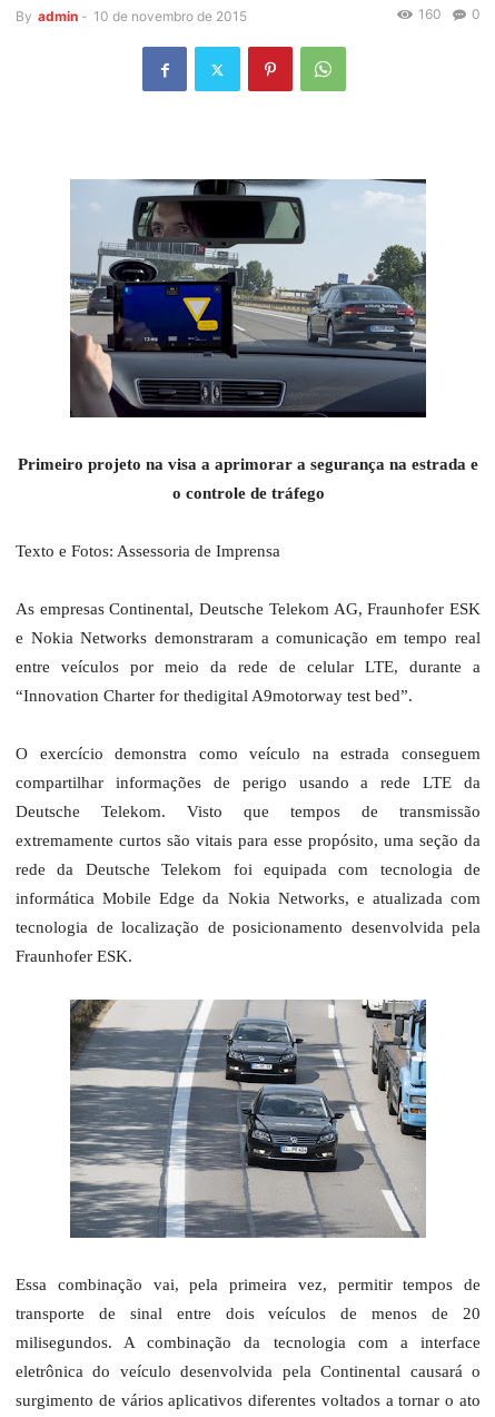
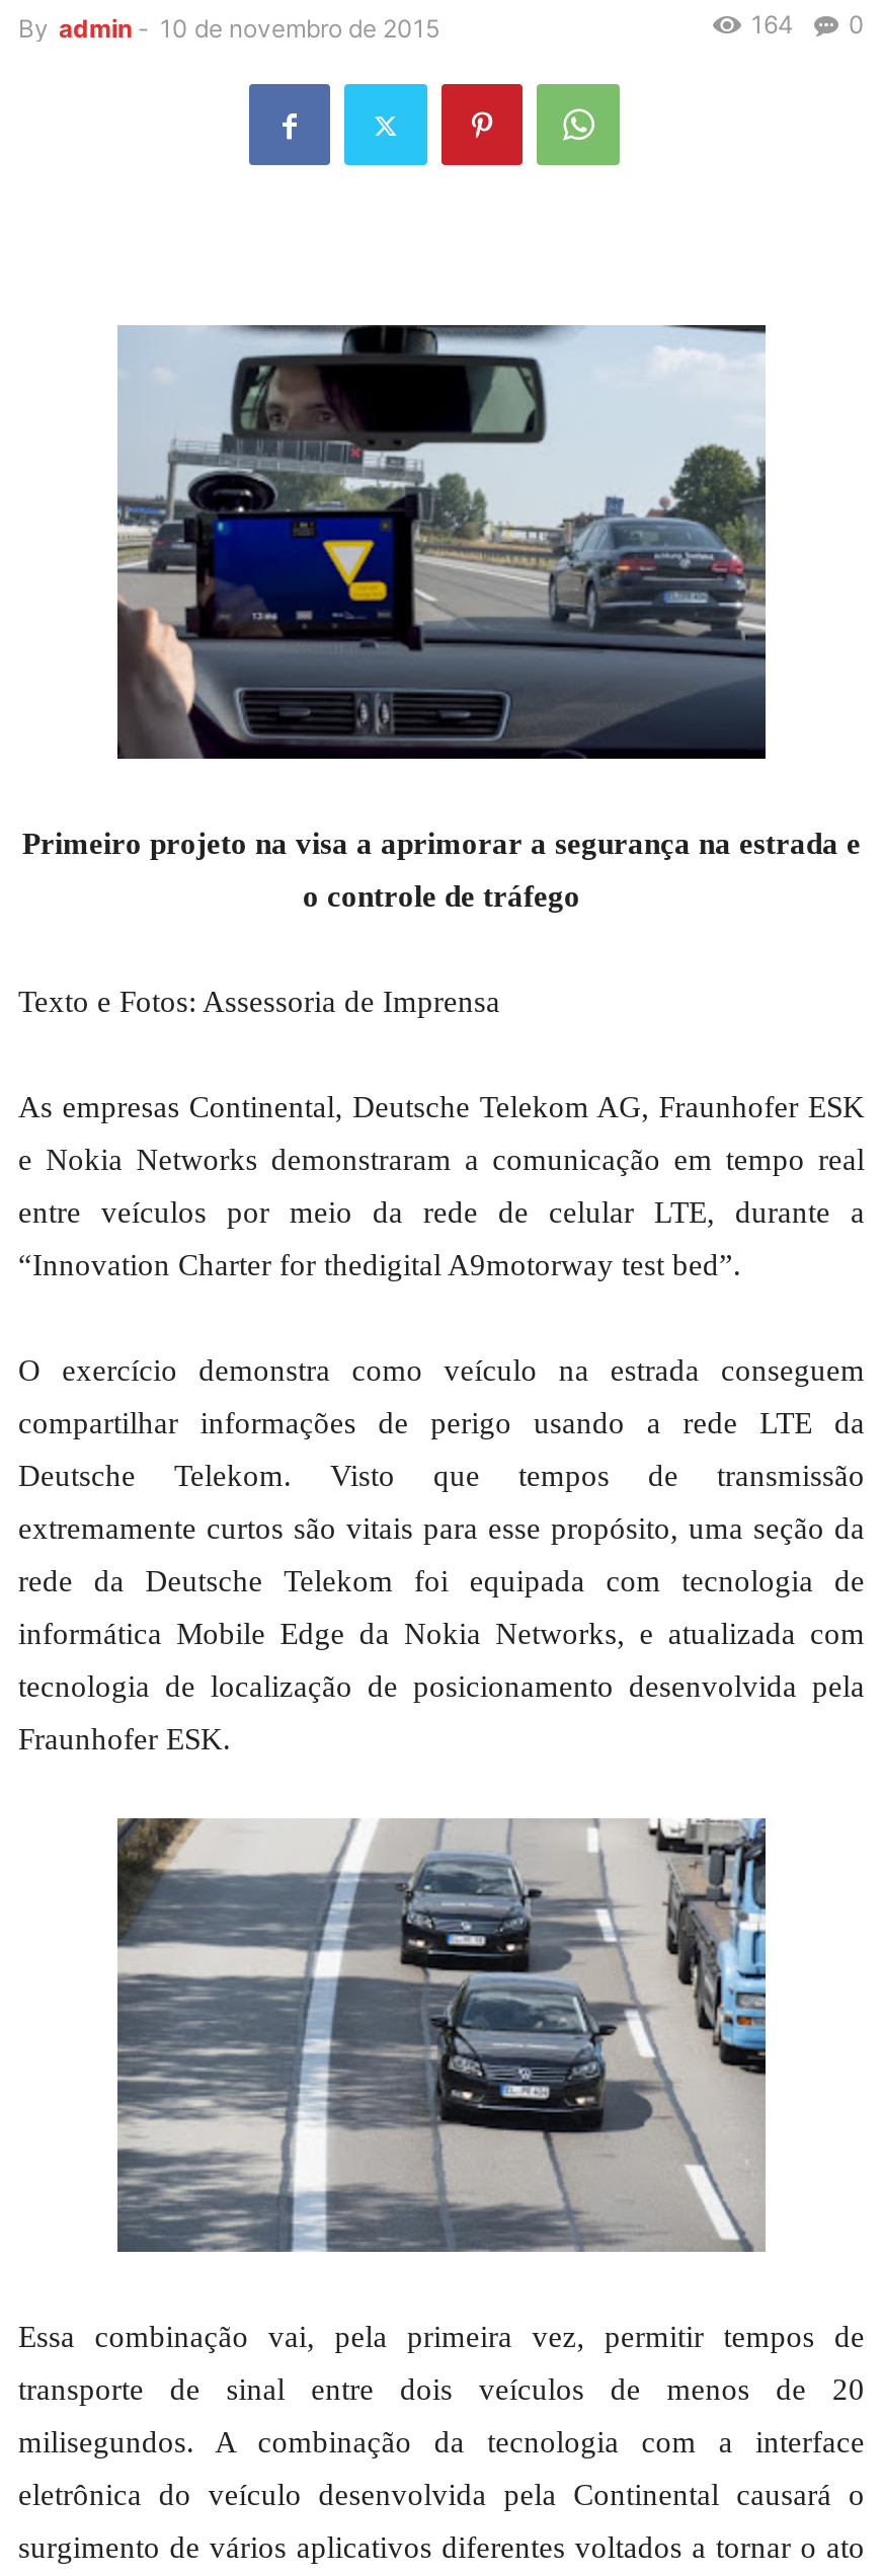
- 160 0
+ 164 0
